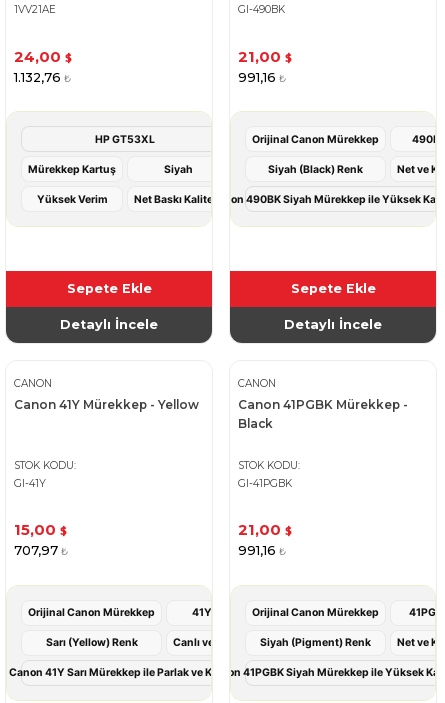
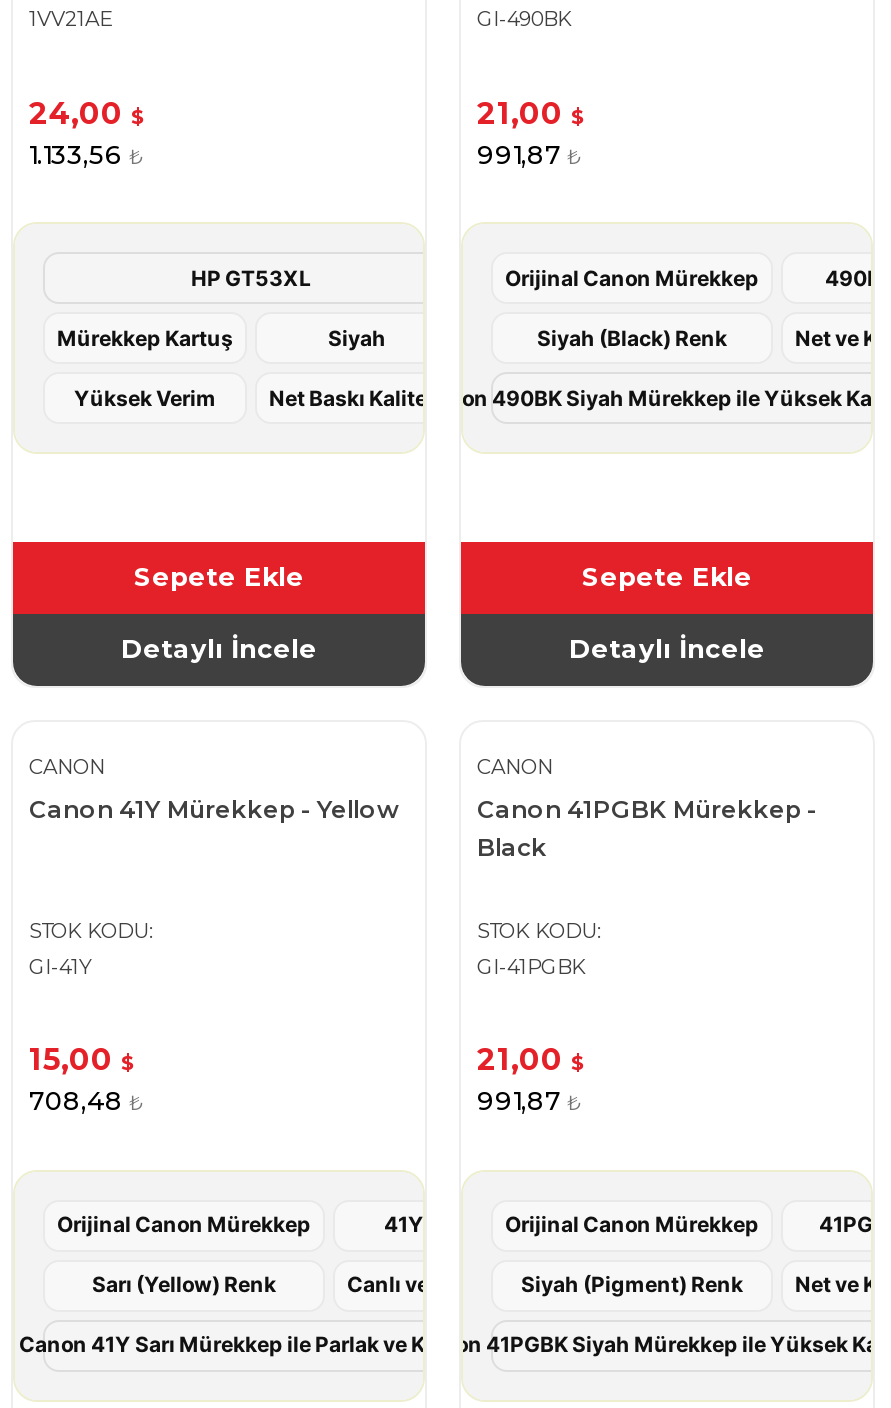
- 1.132,76 ₺
+ 1.133,56 ₺

- 991,16 ₺
+ 991,87 ₺

- 707,97 ₺
+ 708,48 ₺

- 991,16 ₺
+ 991,87 ₺
